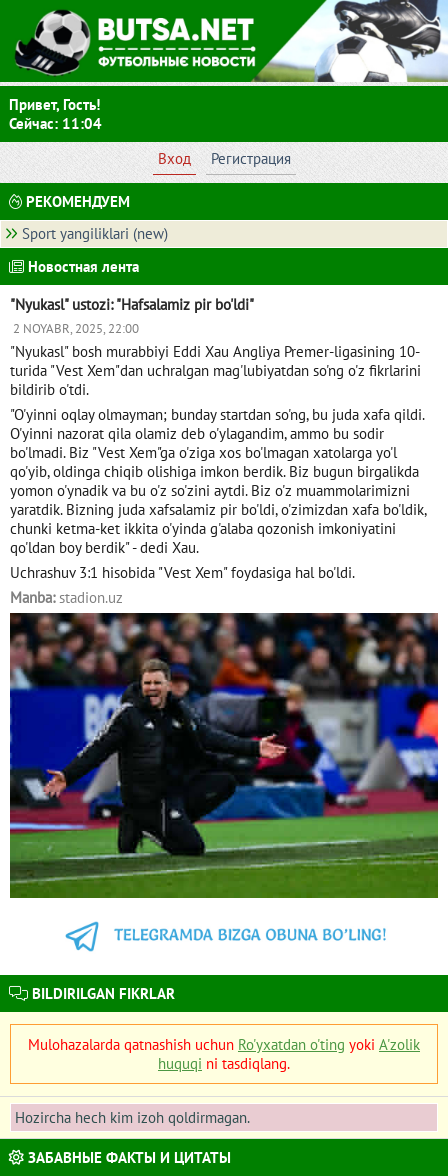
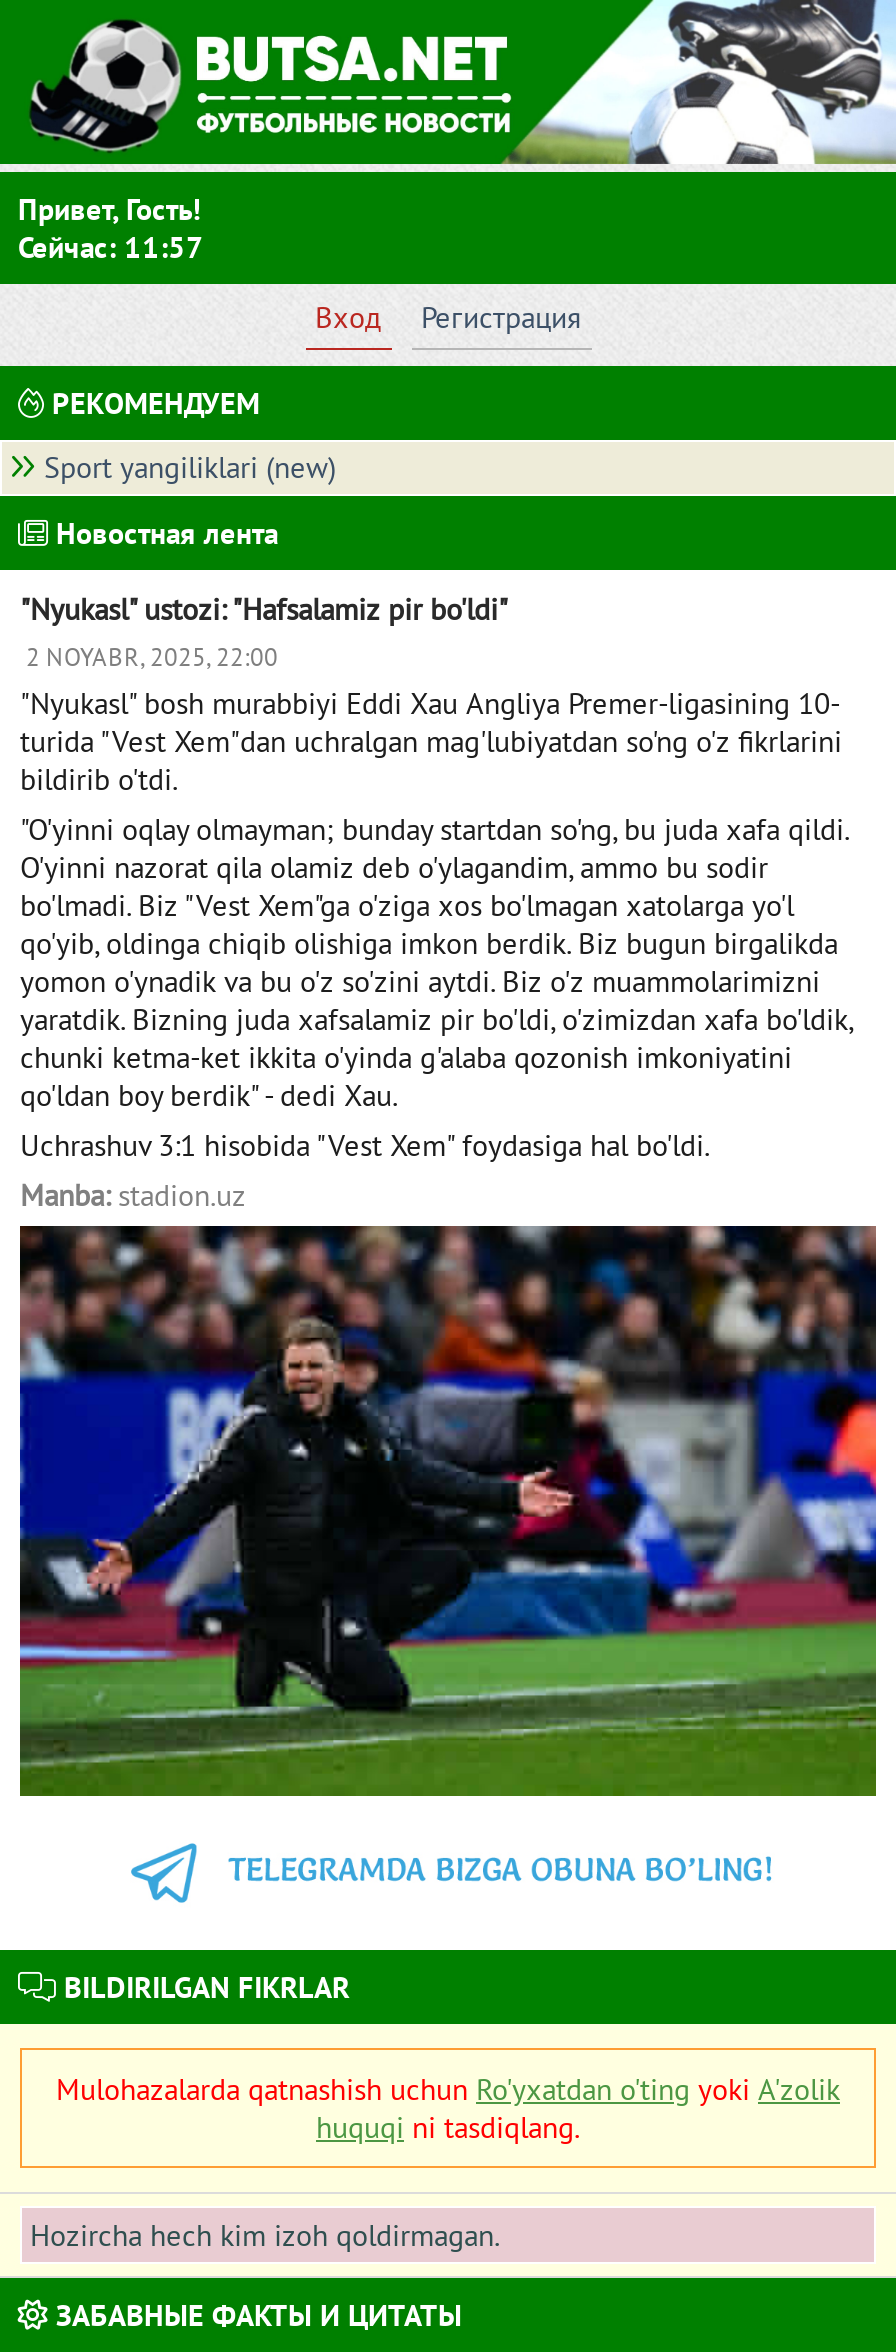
- Сейчас: 11:04
+ Сейчас: 11:57
